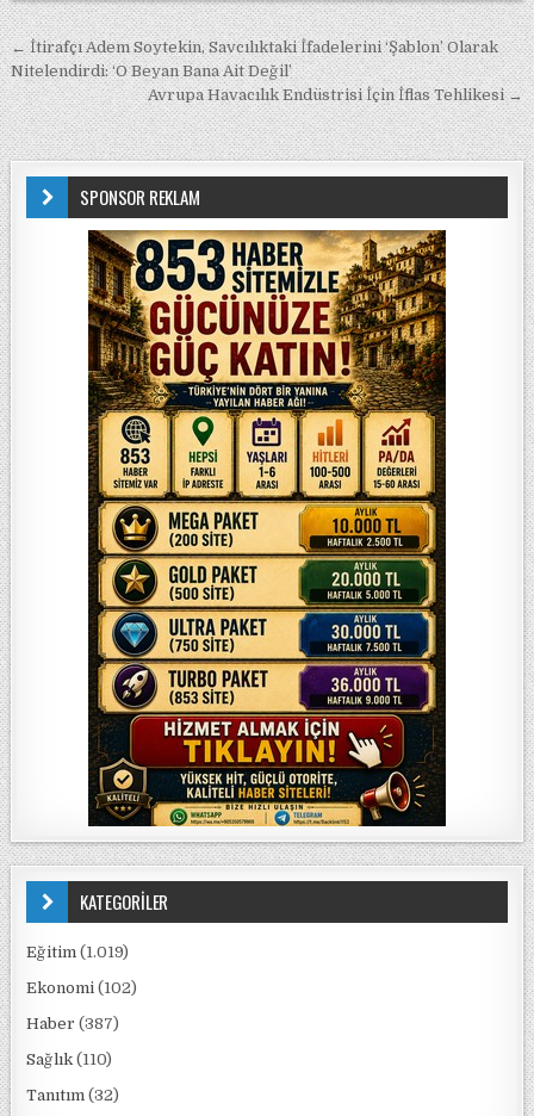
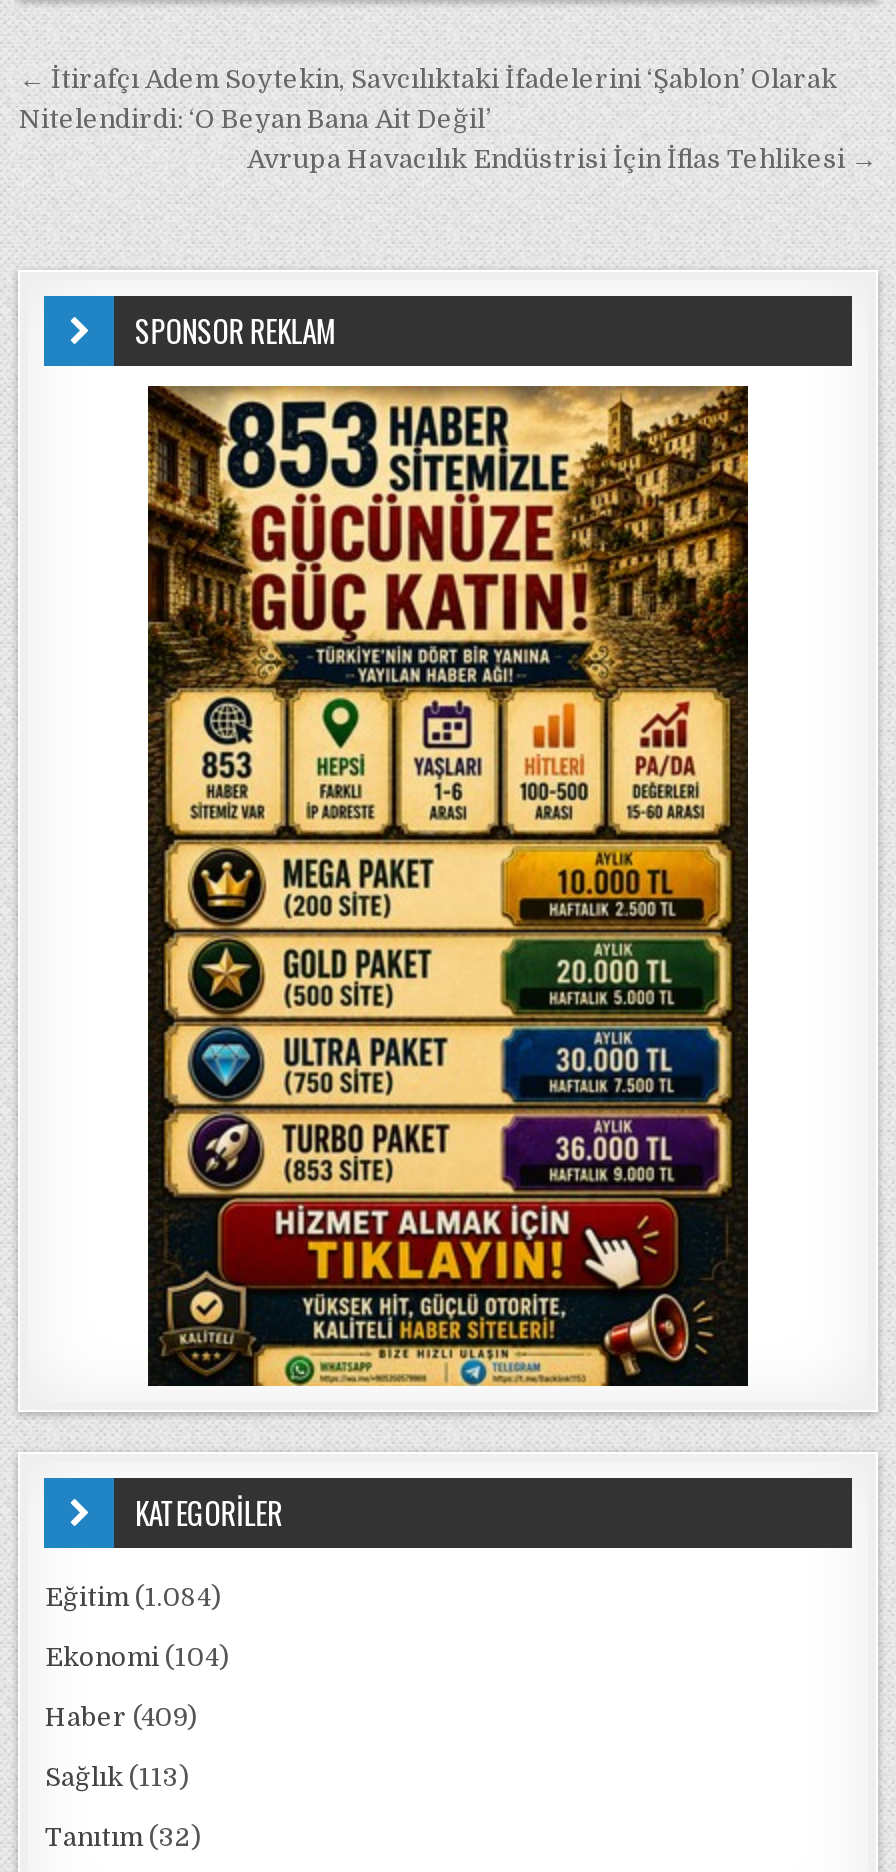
- Eğitim (1.019)
+ Eğitim (1.084)

- Ekonomi (102)
+ Ekonomi (104)

- Haber (387)
+ Haber (409)

- Sağlık (110)
+ Sağlık (113)
